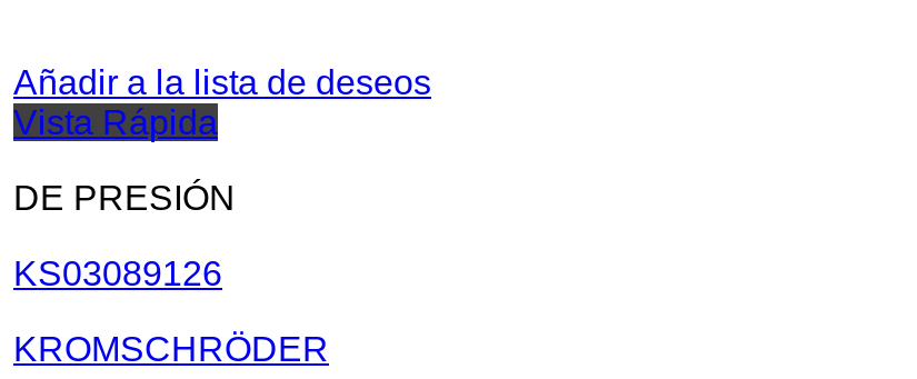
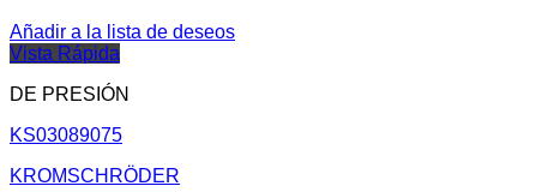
- KS03089126
+ KS03089075
